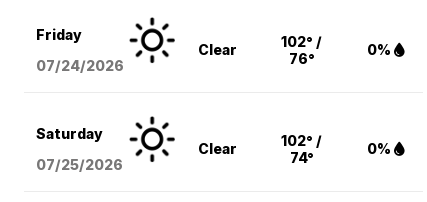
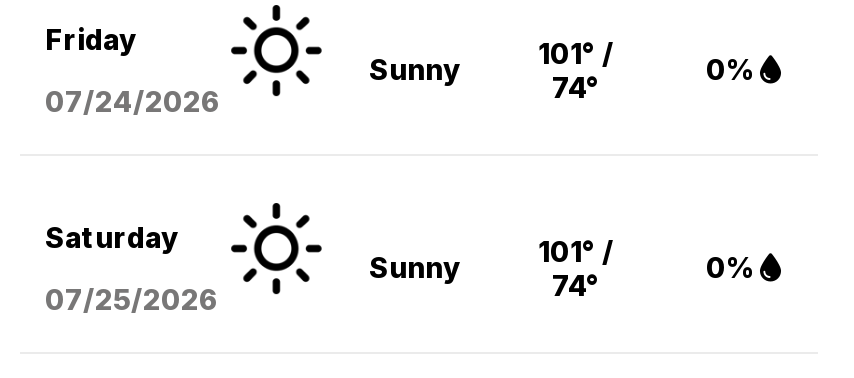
- Clear
- 102° /
- 76°
+ Sunny
+ 101° /
+ 74°

- Clear
- 102° /
+ Sunny
+ 101° /
